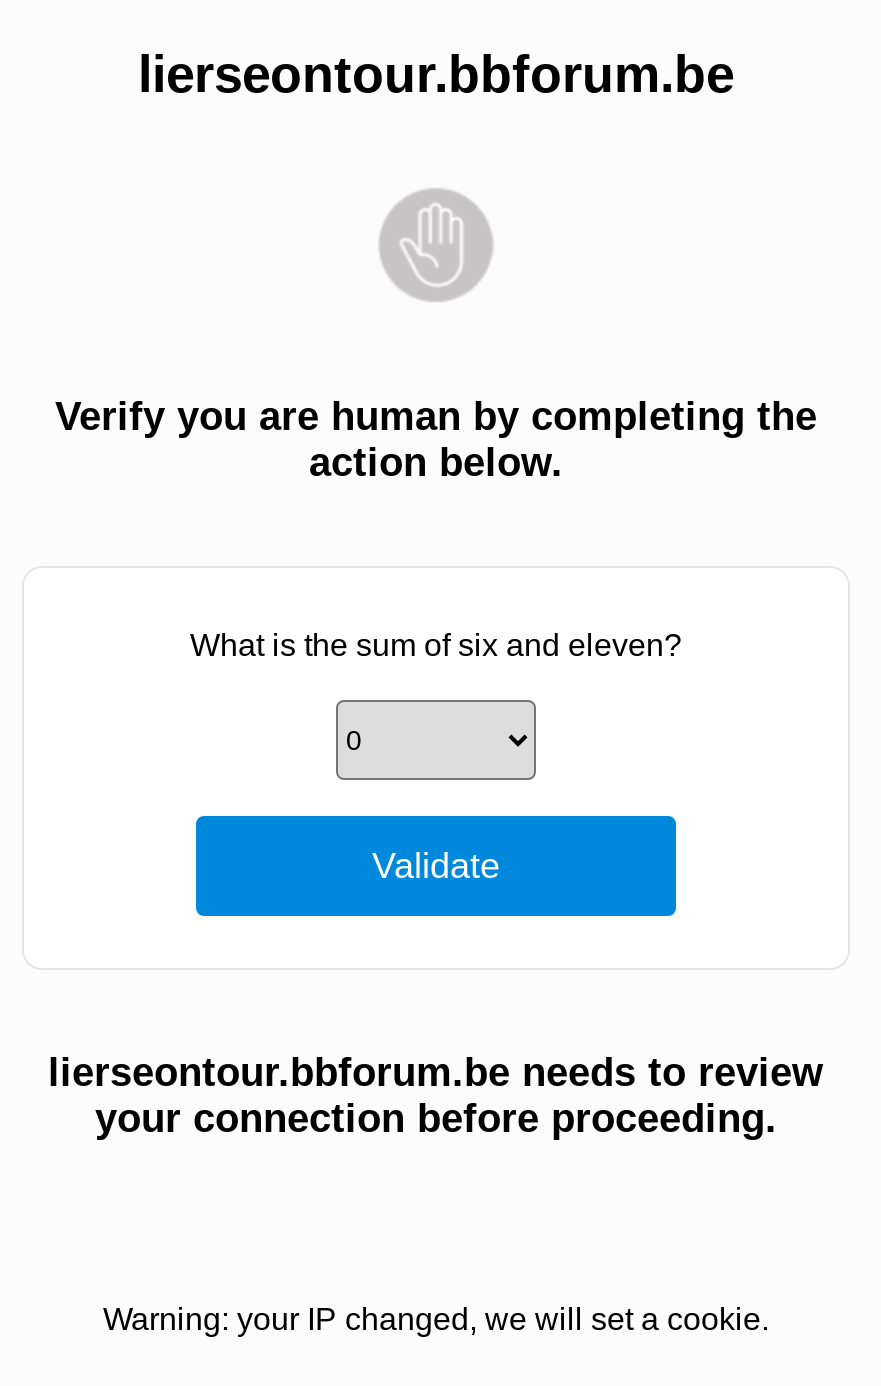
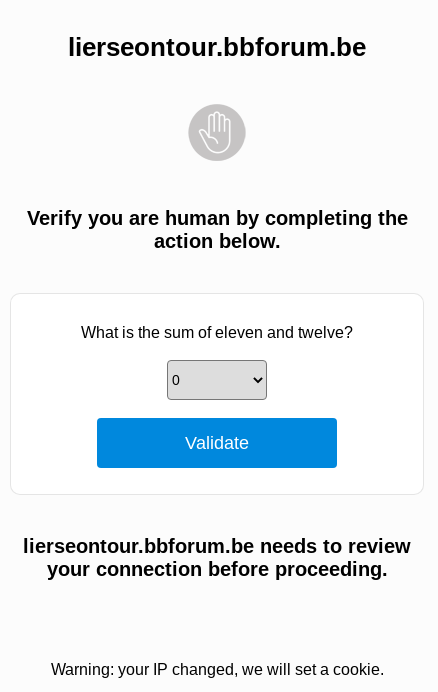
- What is the sum of six and eleven?
+ What is the sum of eleven and twelve?
